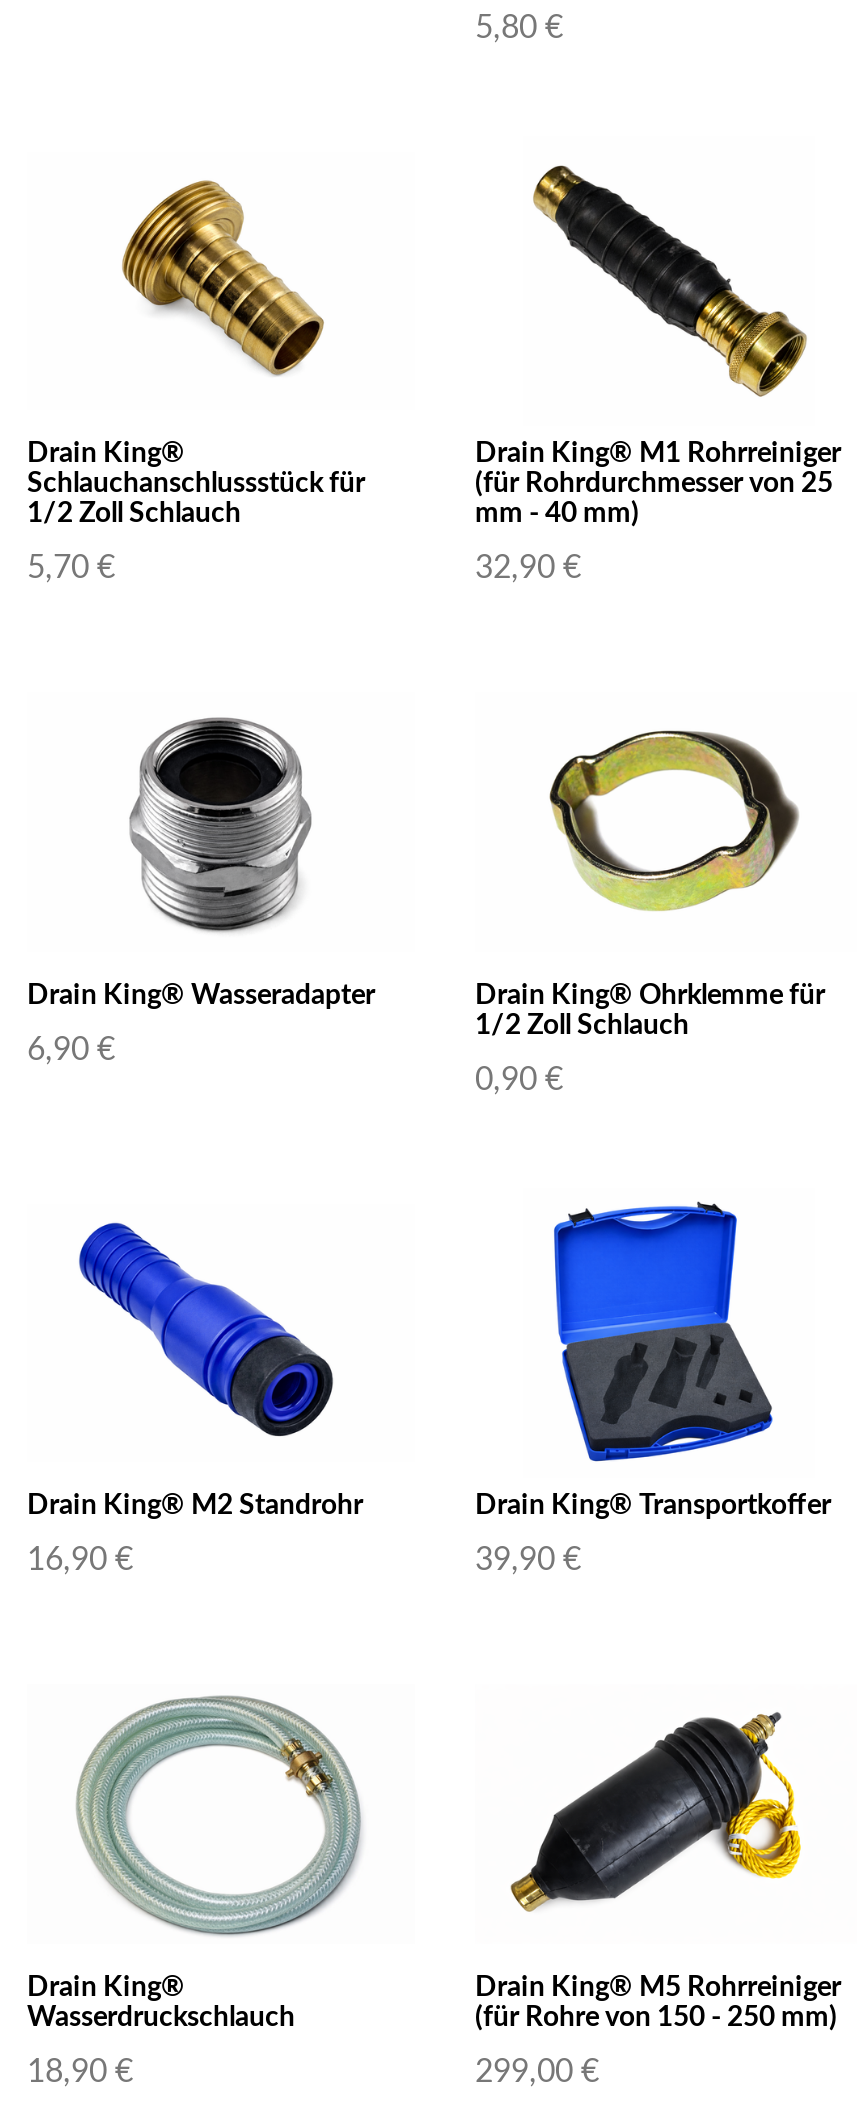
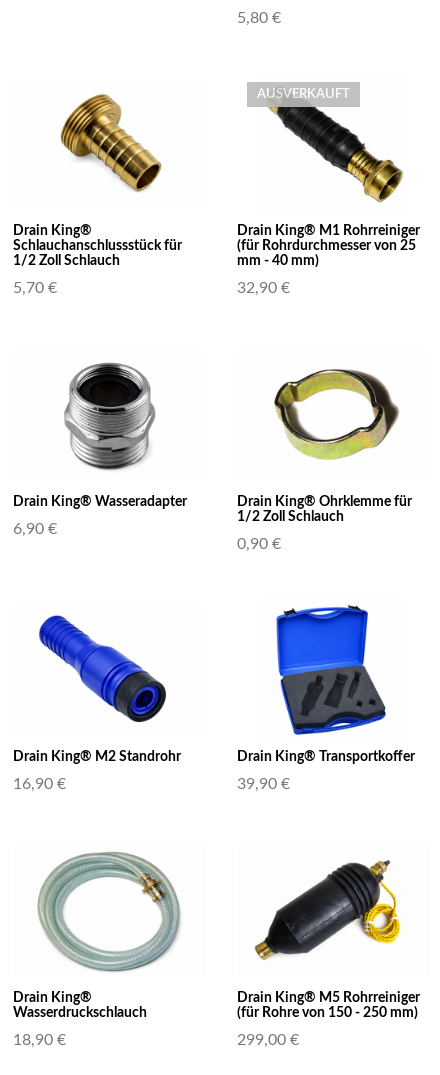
+ AUSVERKAUFT
